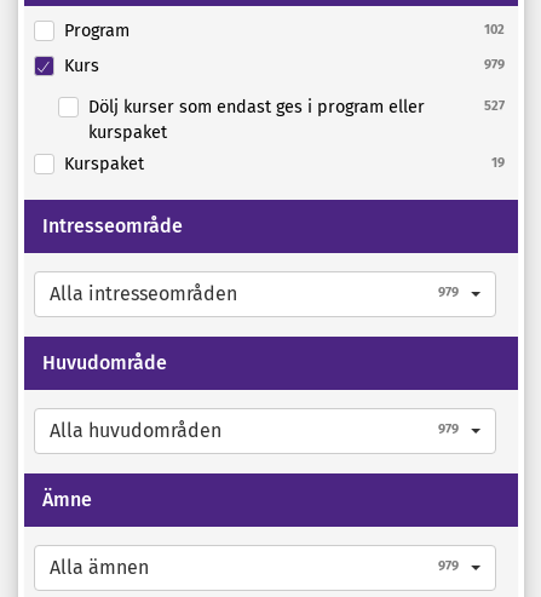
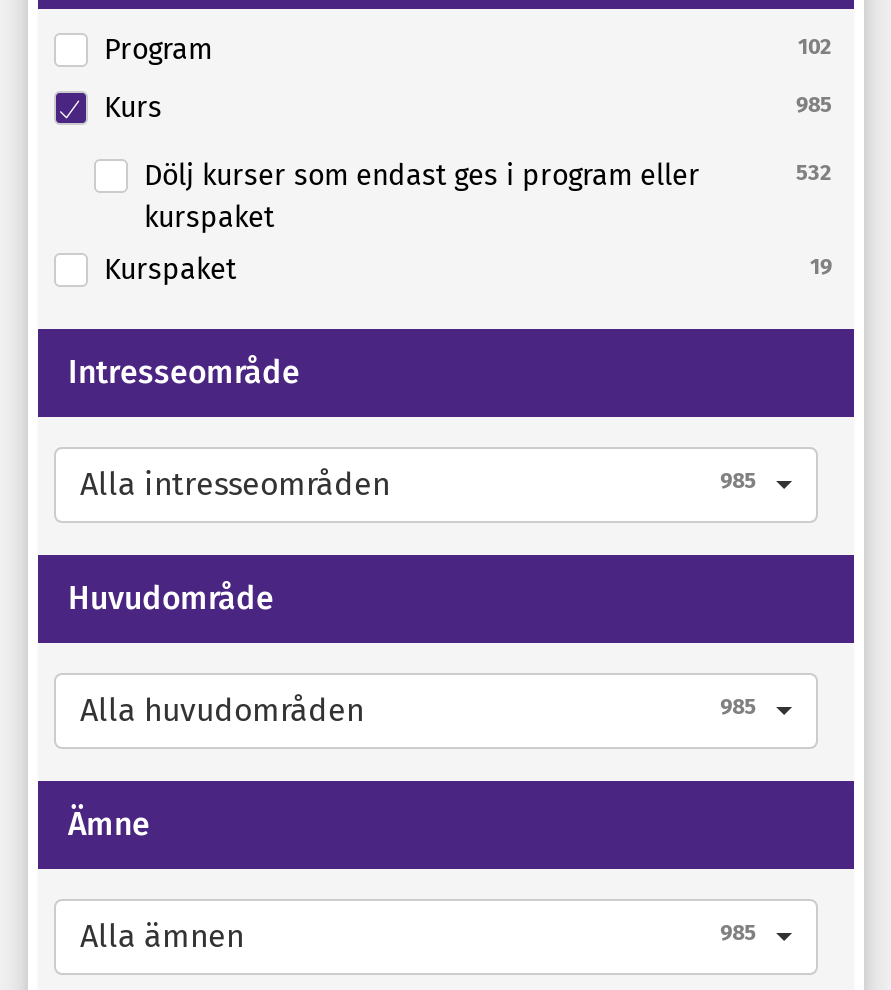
- 979
+ 985

- 527
+ 532

- 979
+ 985

- 979
+ 985

- 979
+ 985
